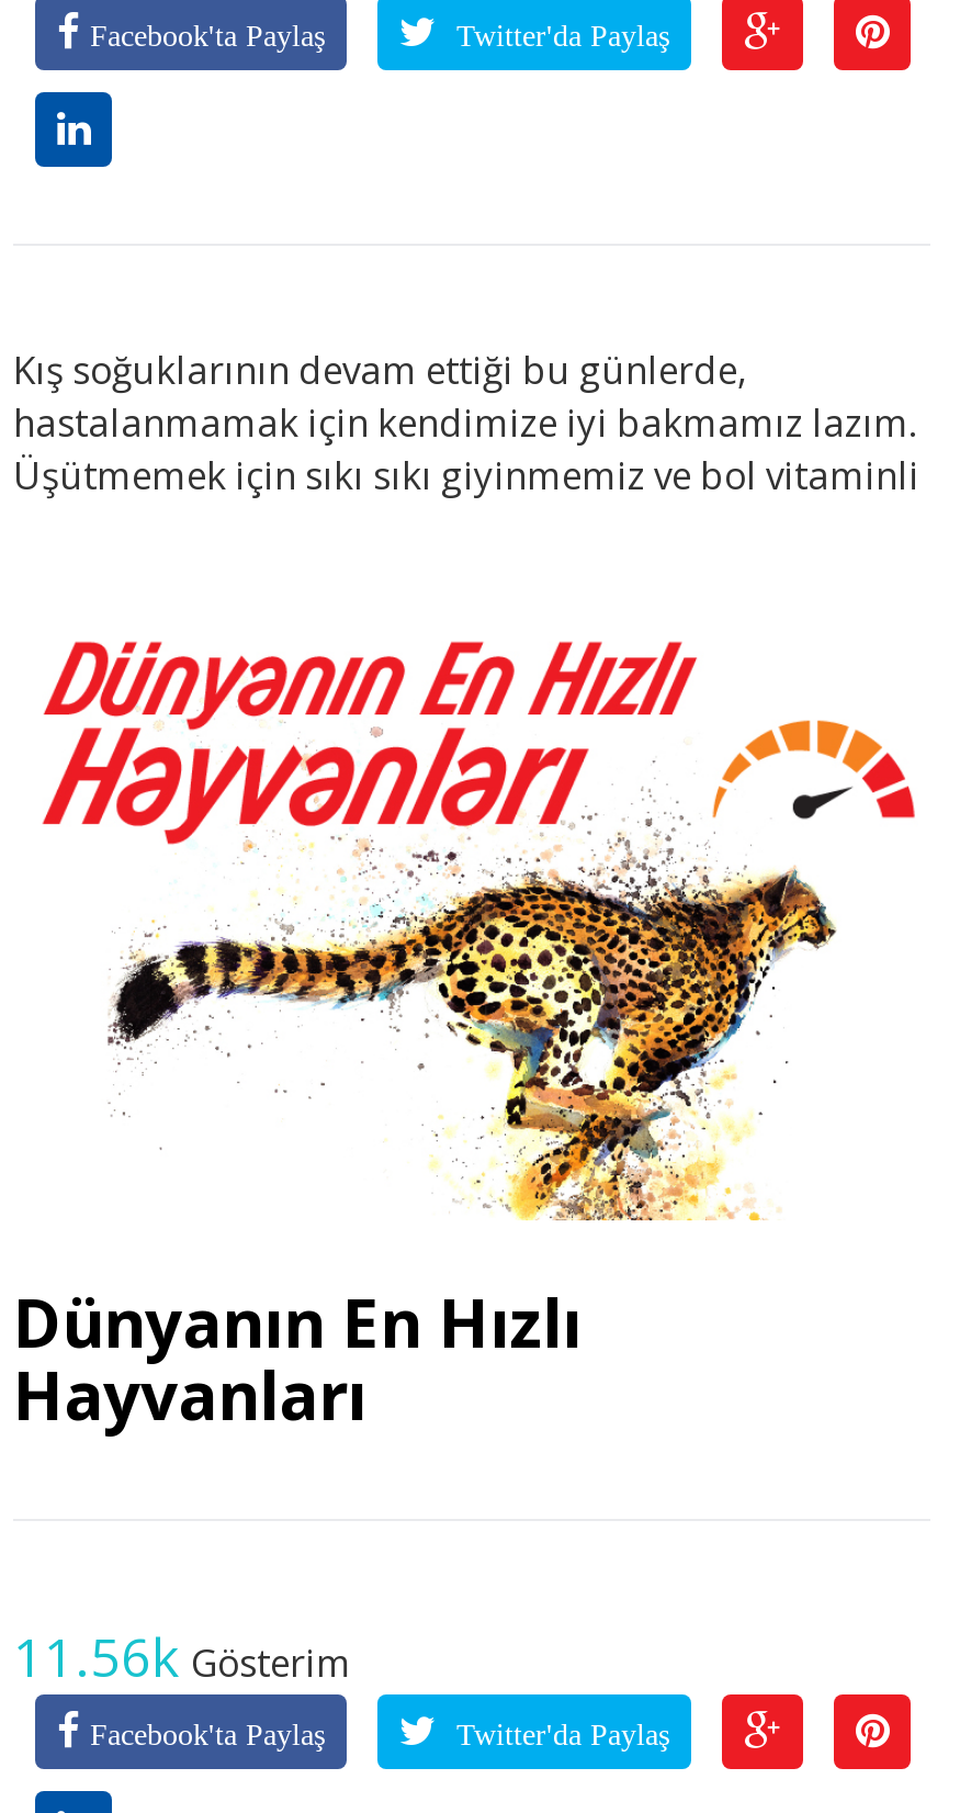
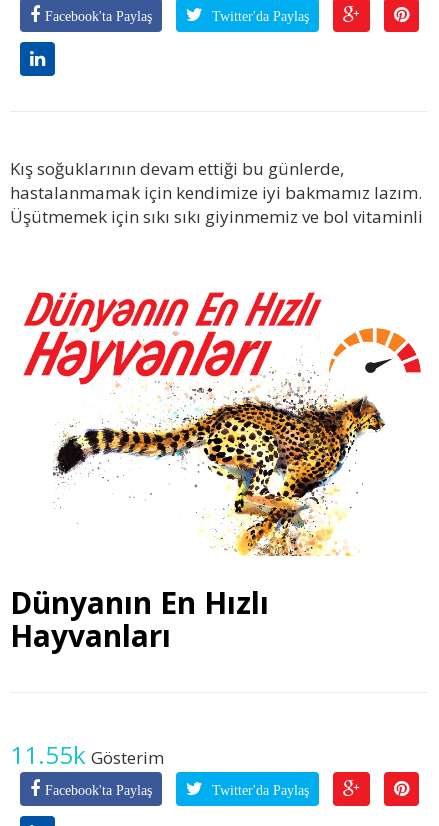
- 11.56k Gösterim
+ 11.55k Gösterim
